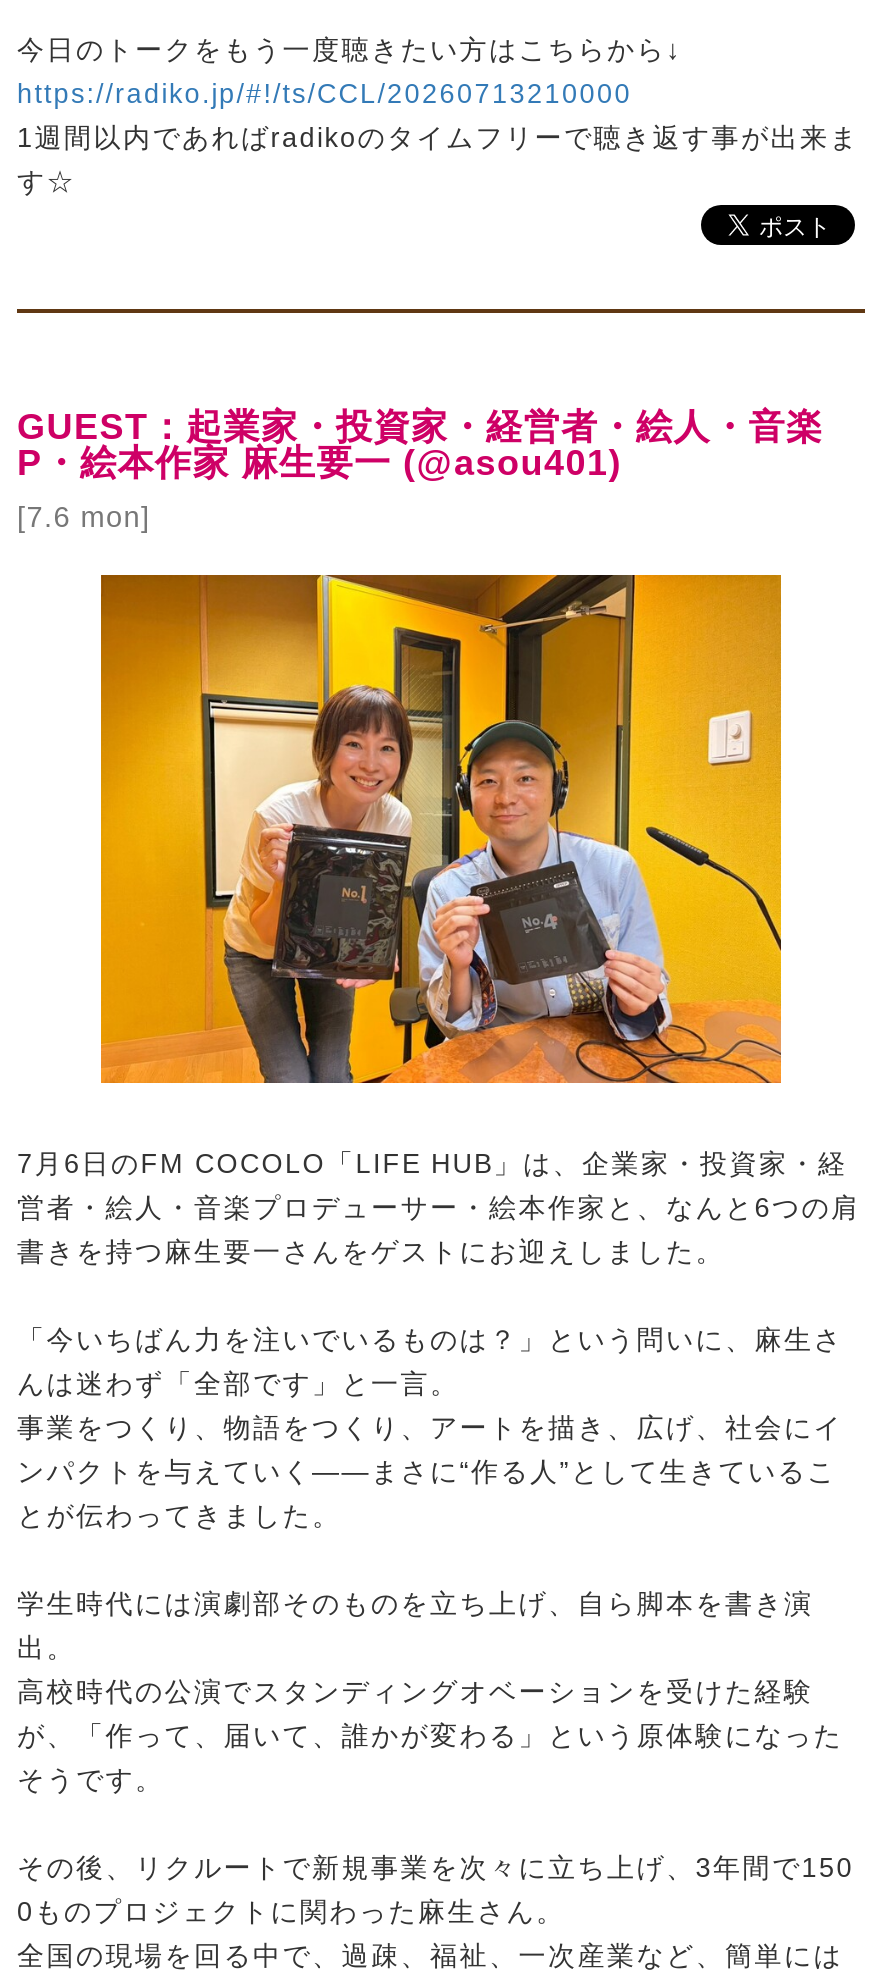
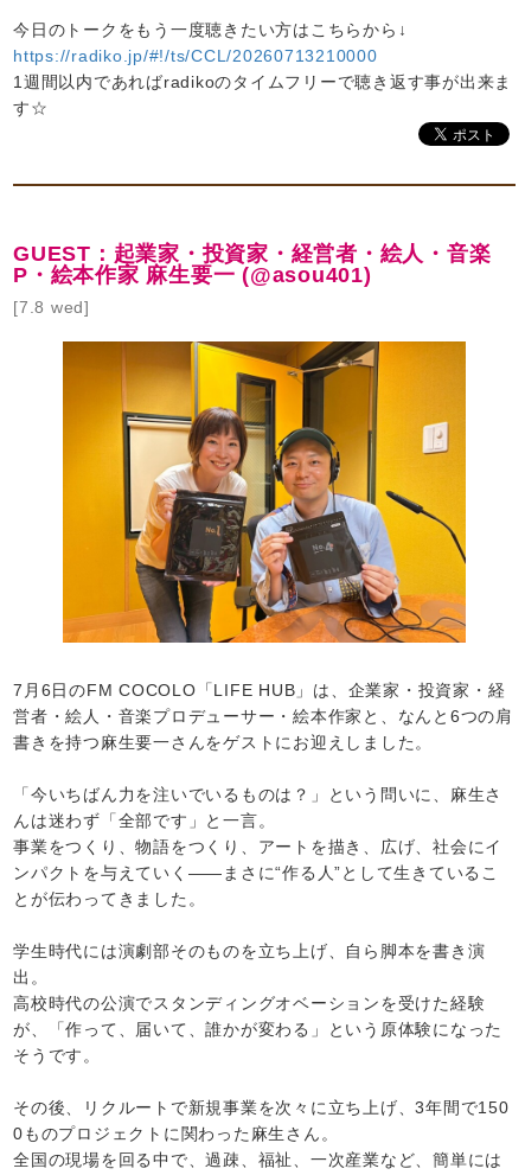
- [7.6 mon]
+ [7.8 wed]
